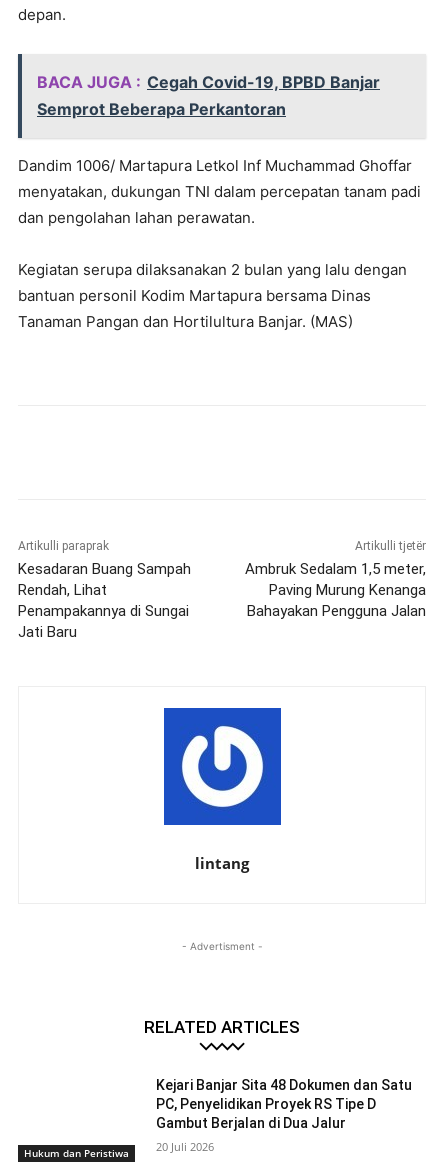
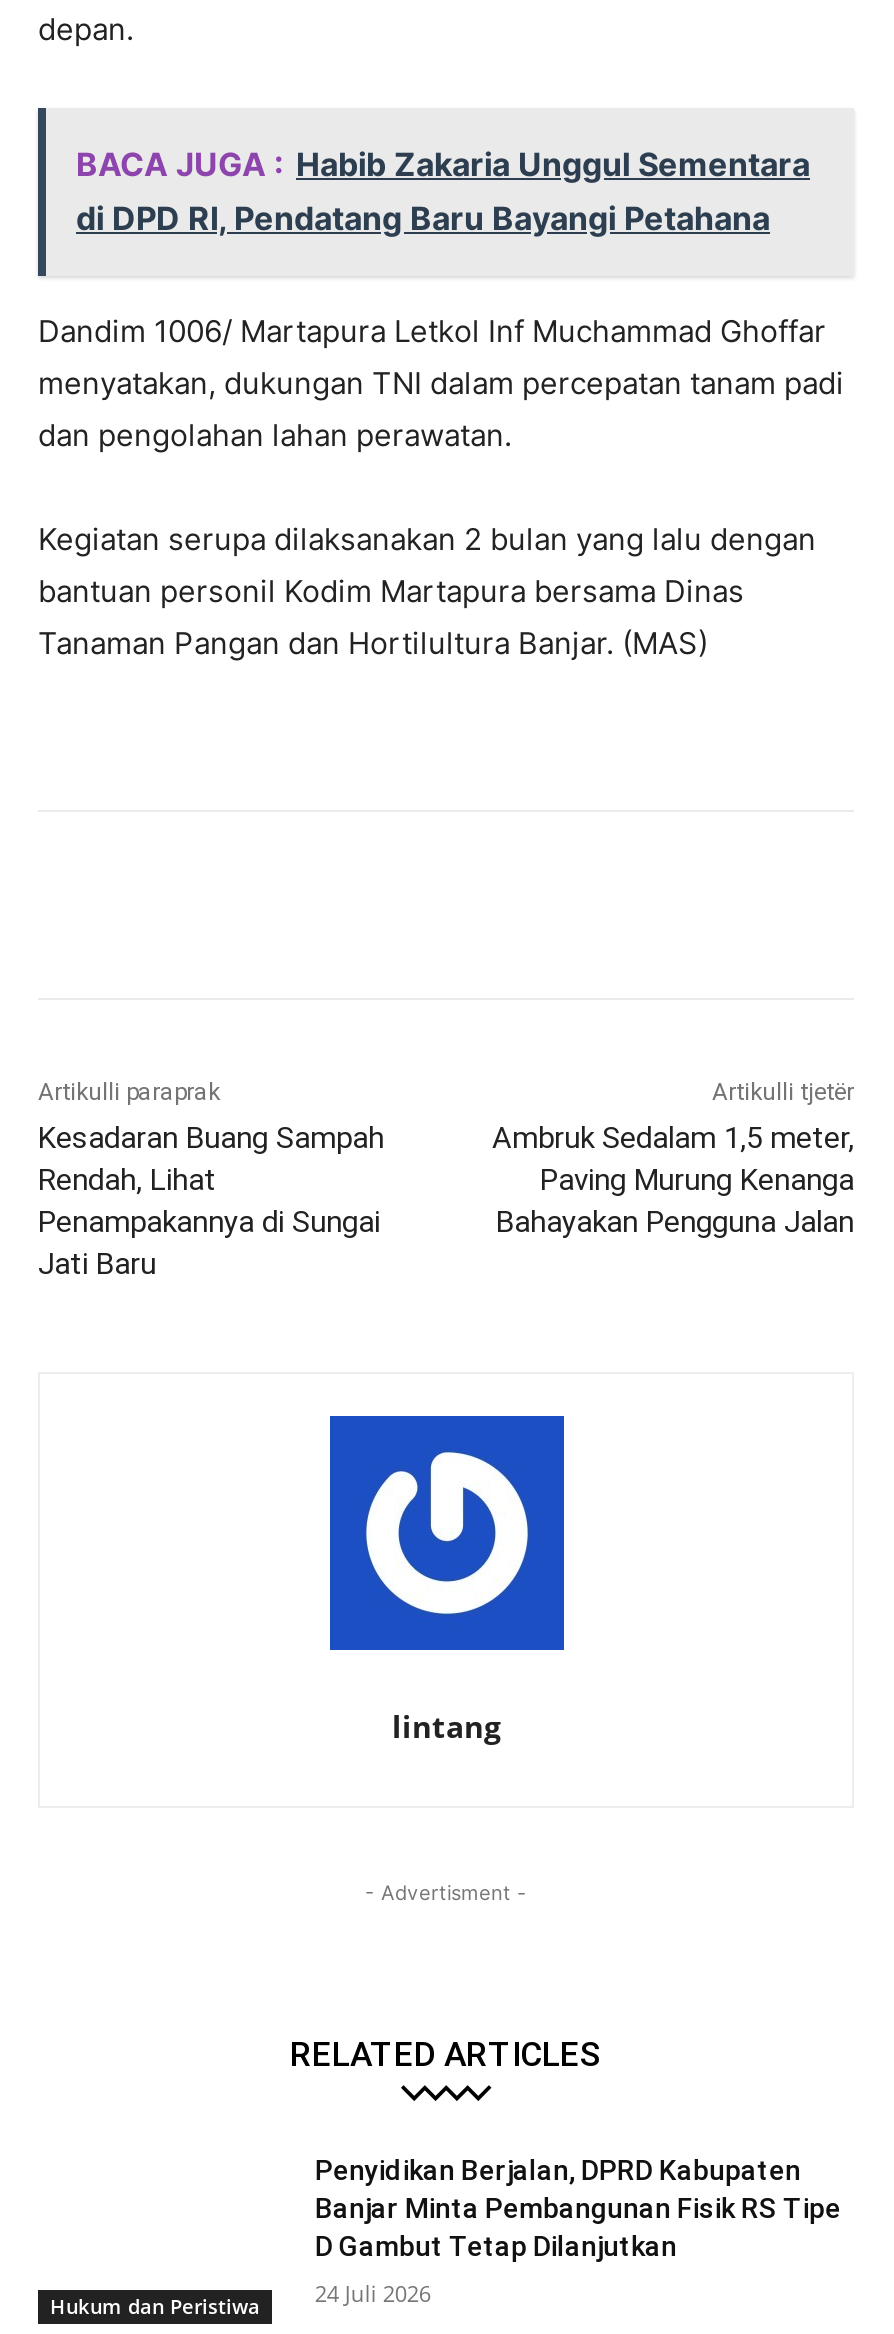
- BACA JUGA : Cegah Covid-19, BPBD Banjar
- Semprot Beberapa Perkantoran
+ BACA JUGA : Habib Zakaria Unggul Sementara
+ di DPD RI, Pendatang Baru Bayangi Petahana

- Kejari Banjar Sita 48 Dokumen dan Satu
- PC, Penyelidikan Proyek RS Tipe D
- Gambut Berjalan di Dua Jalur
+ Penyidikan Berjalan, DPRD Kabupaten
+ Banjar Minta Pembangunan Fisik RS Tipe
+ D Gambut Tetap Dilanjutkan

- Hukum dan Peristiwa 20 Juli 2026
+ Hukum dan Peristiwa 24 Juli 2026
